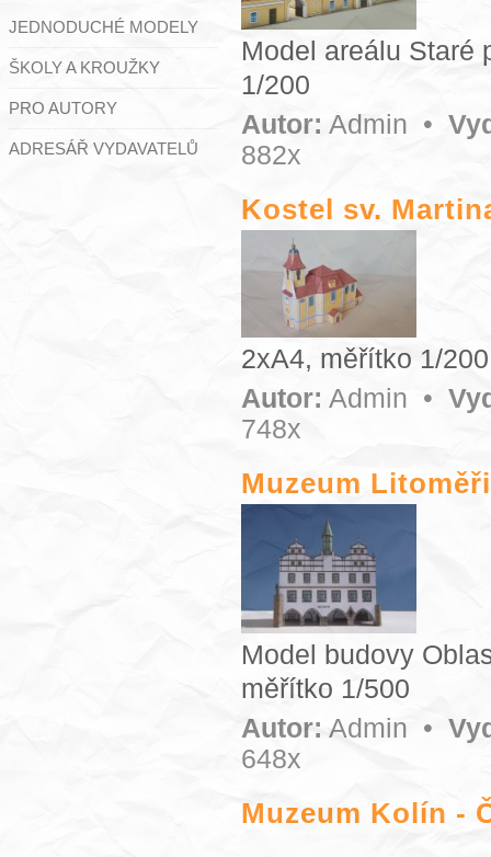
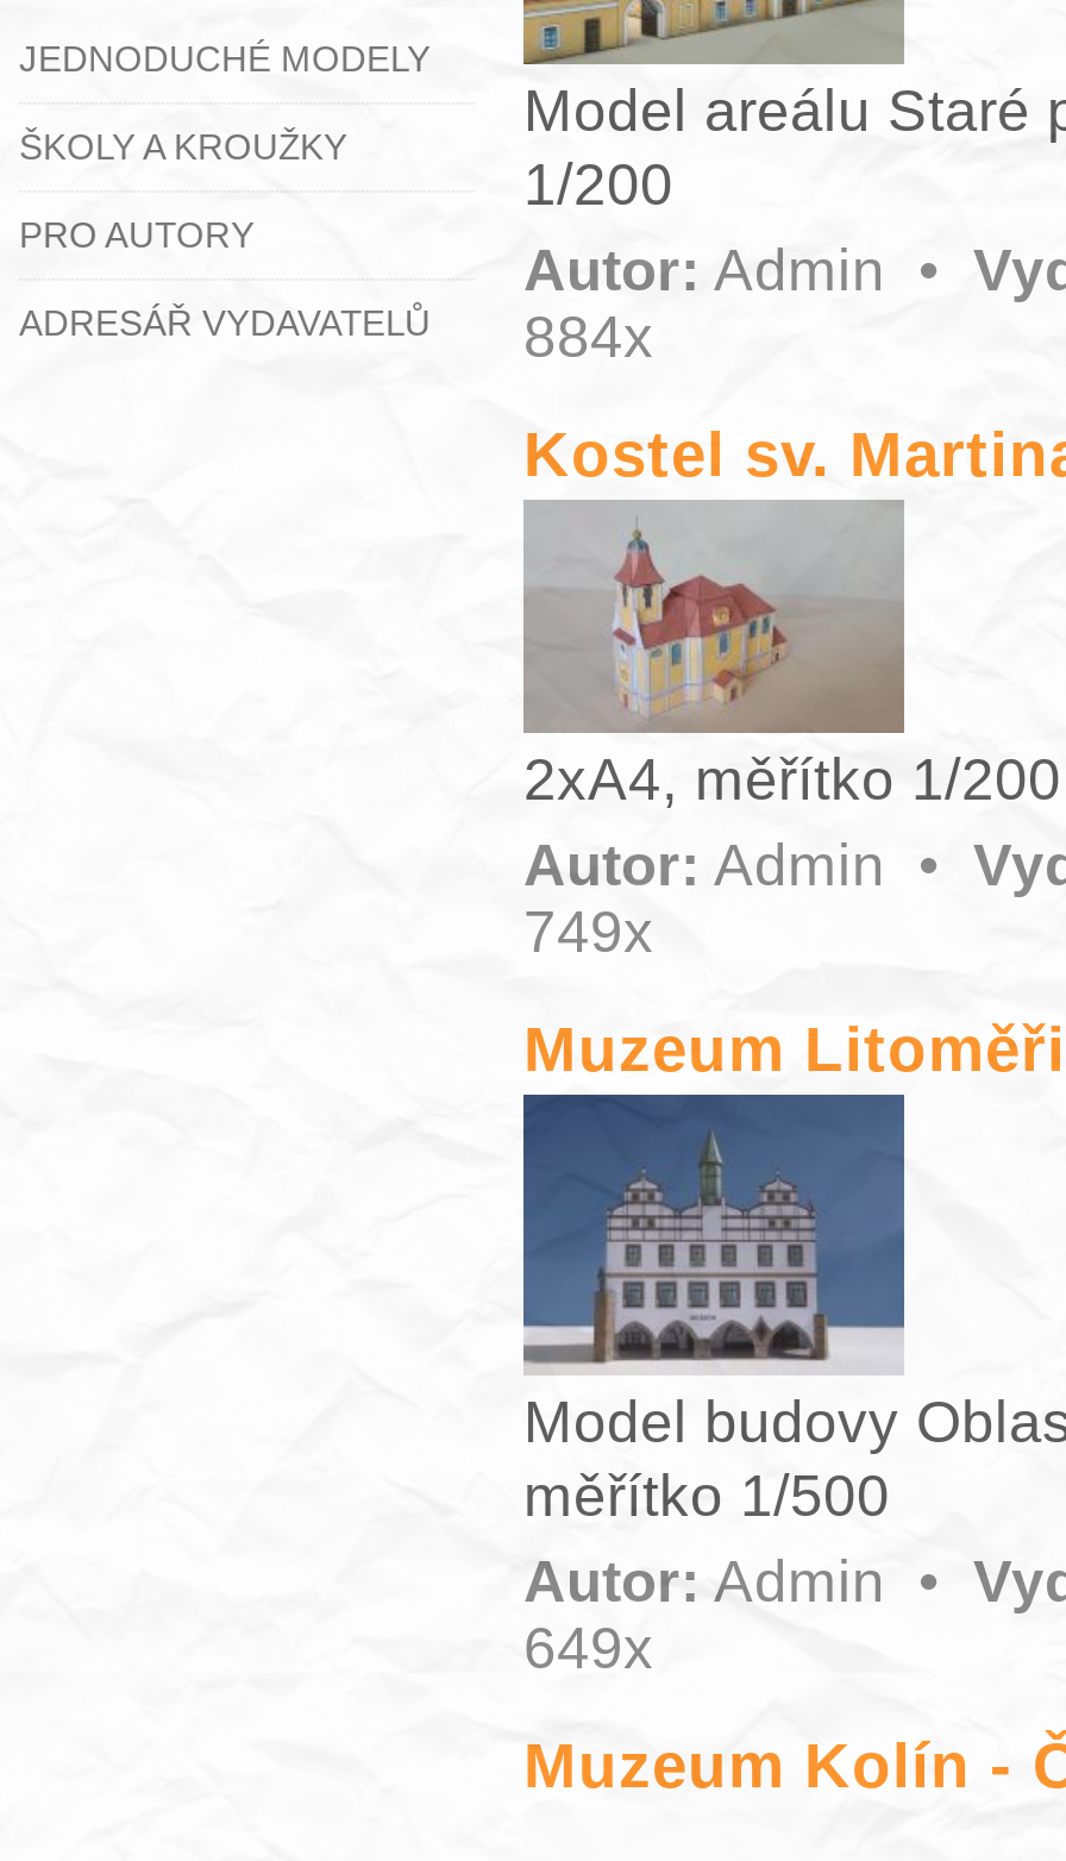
- 882x
+ 884x

- 748x
+ 749x

- 648x
+ 649x
